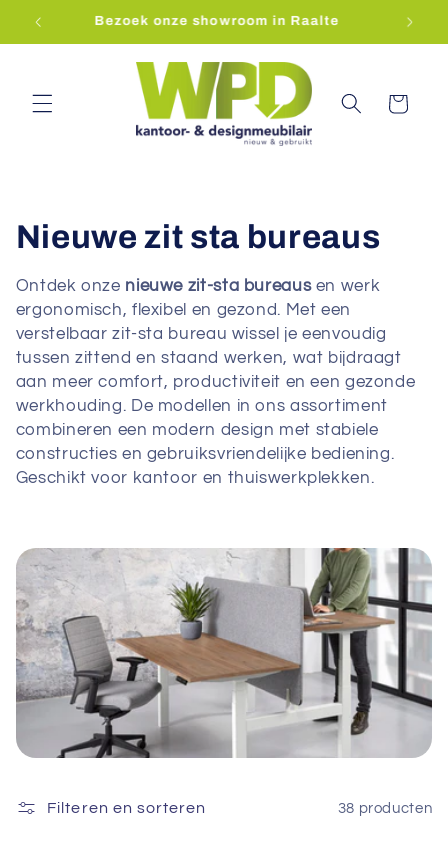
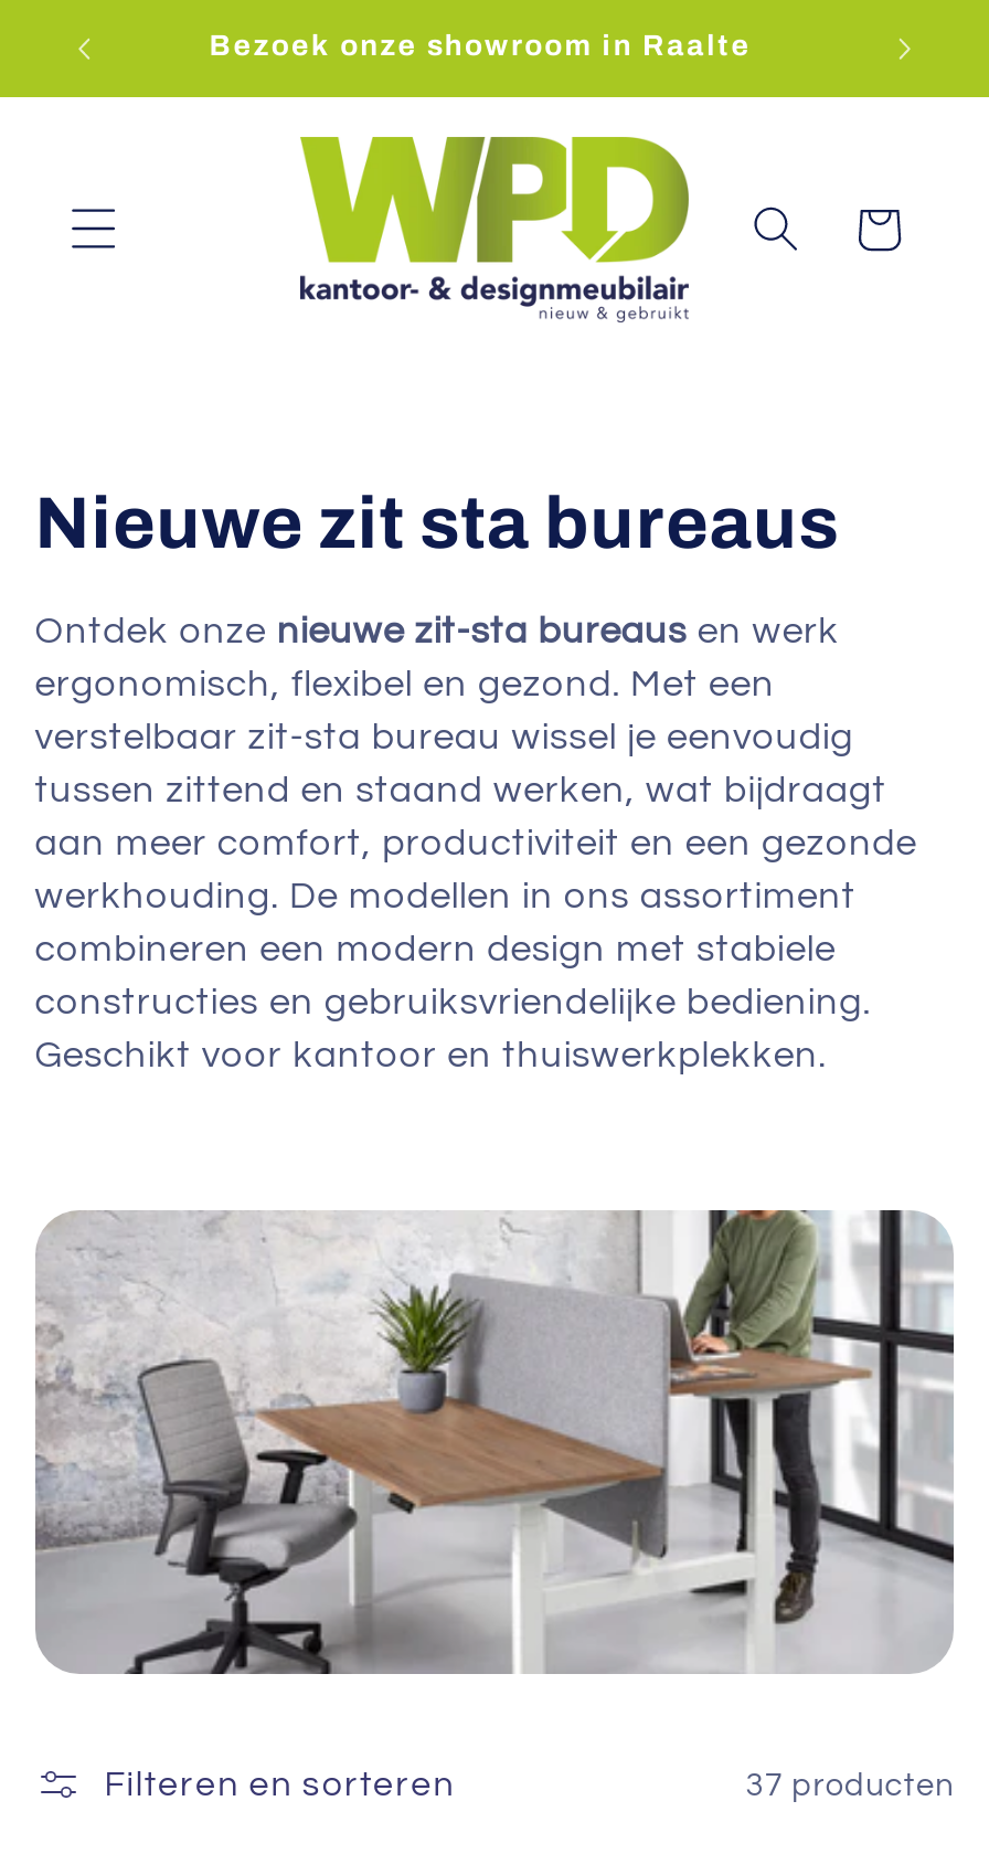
- 38 producten
+ 37 producten
